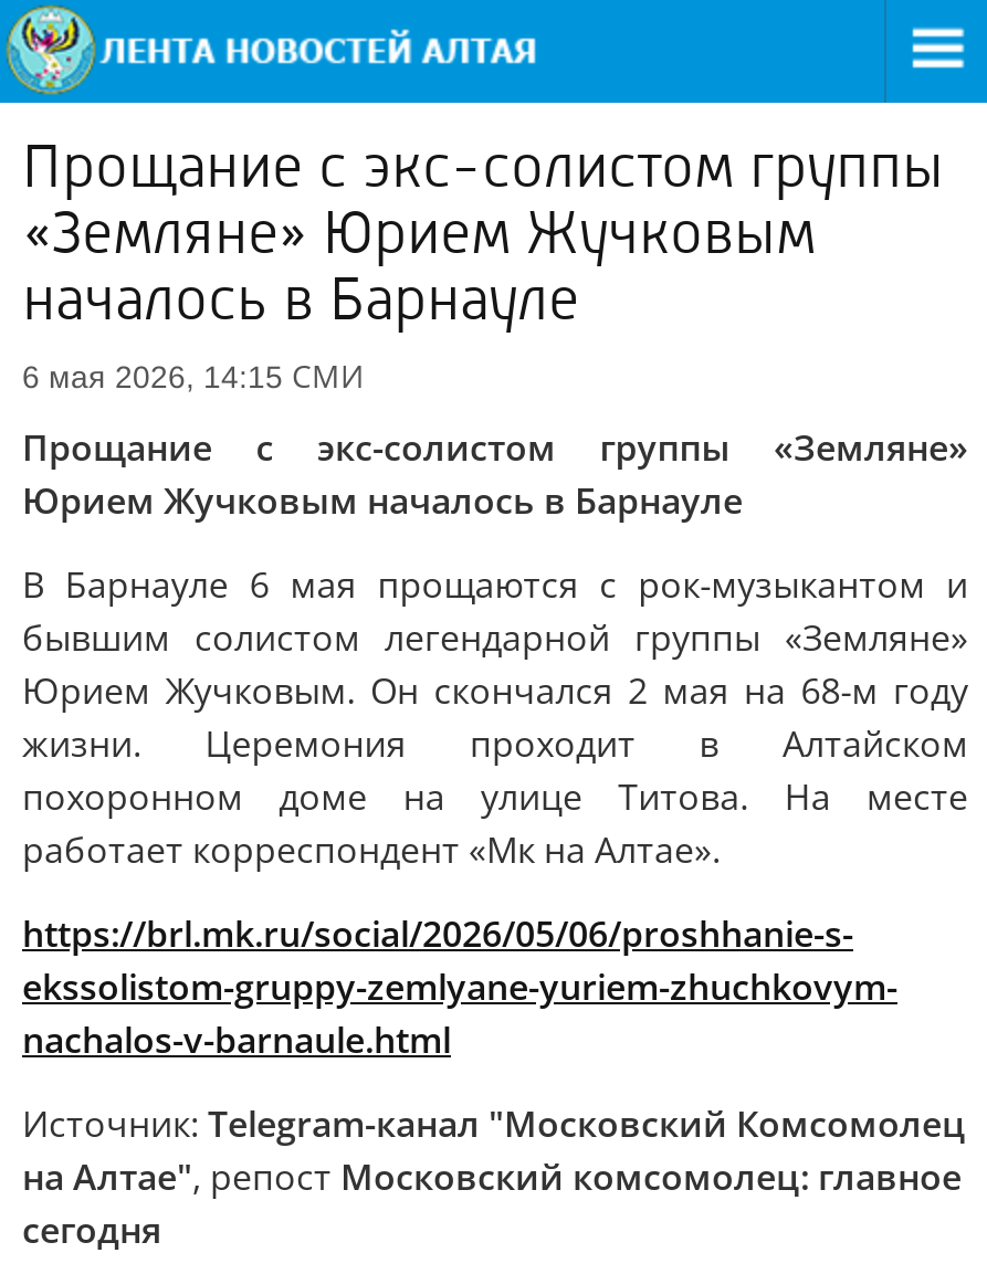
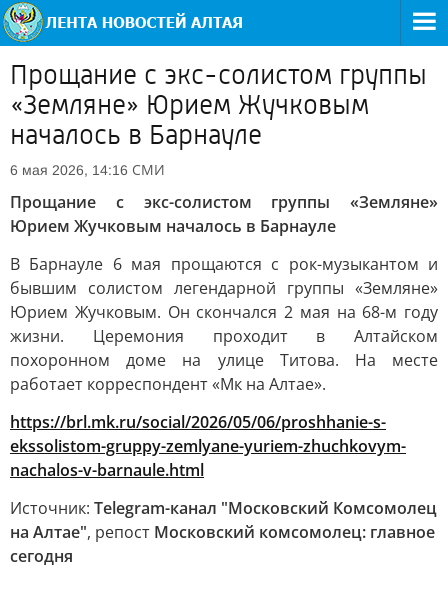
- 6 мая 2026, 14:15 СМИ
+ 6 мая 2026, 14:16 СМИ
